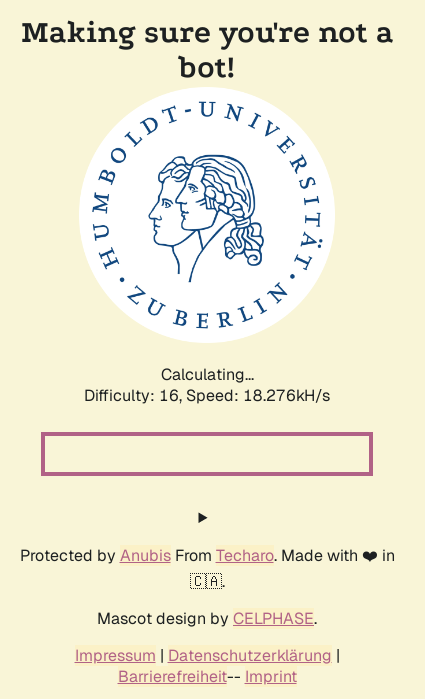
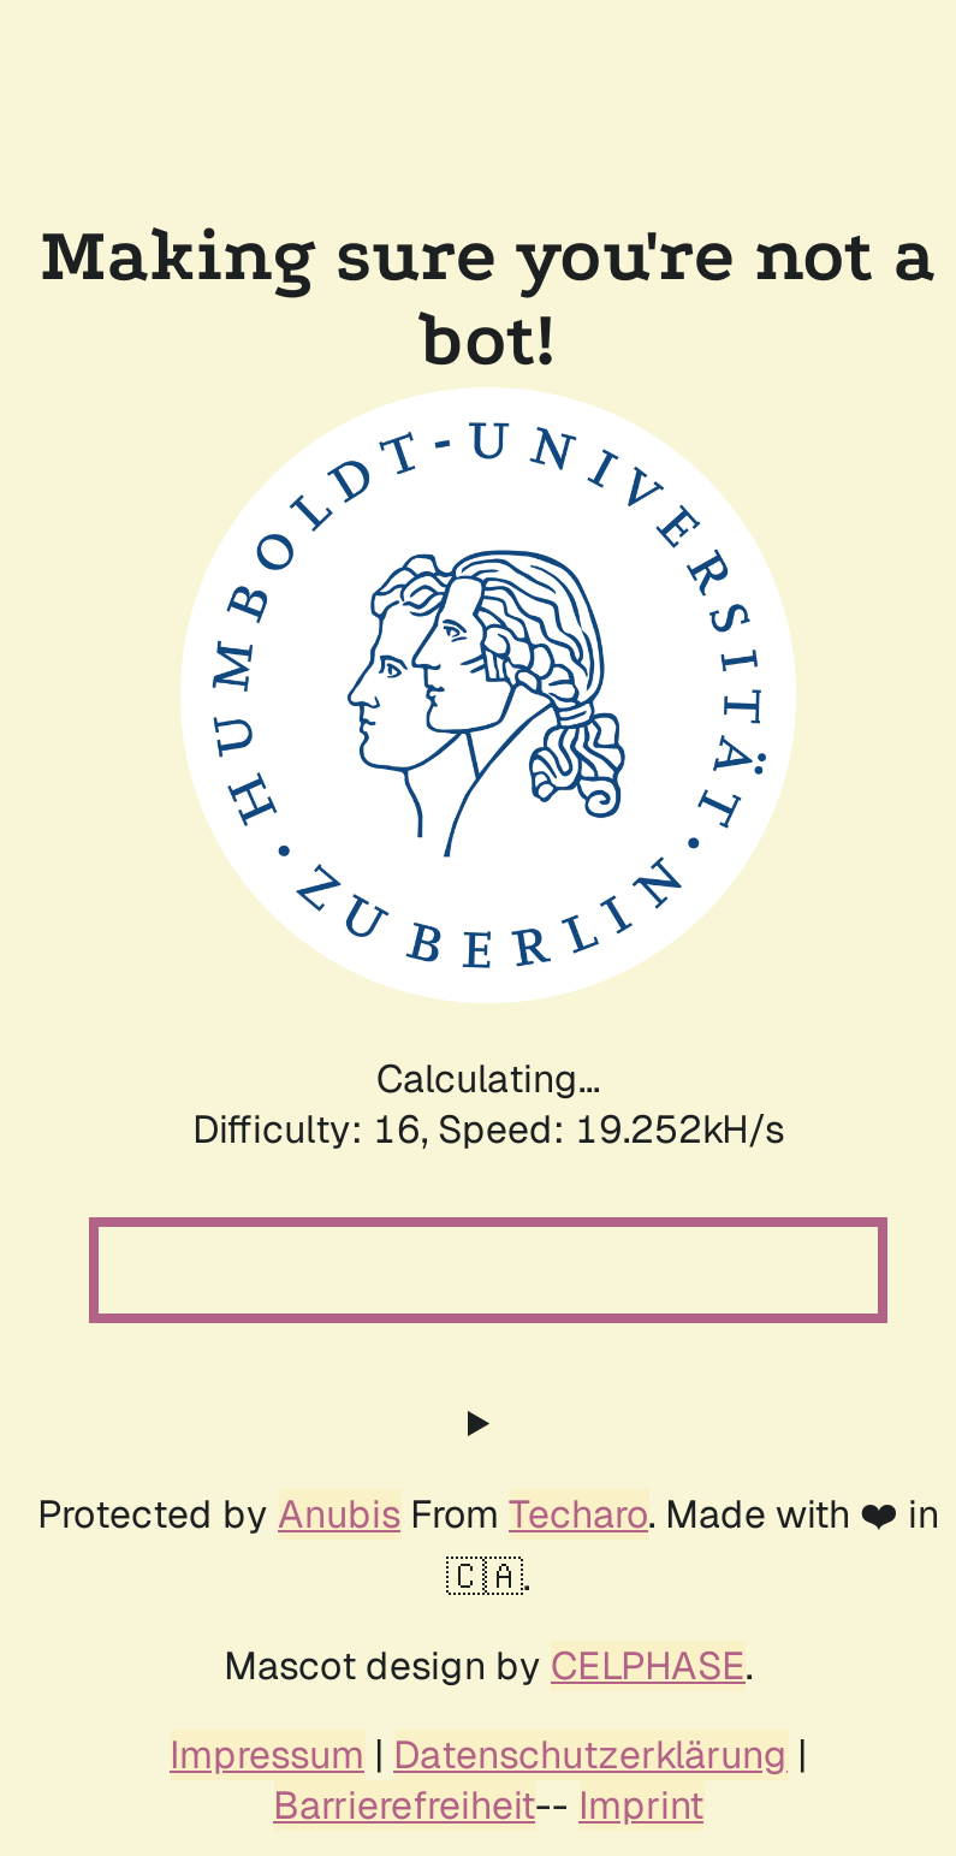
- Difficulty: 16, Speed: 18.276kH/s
+ Difficulty: 16, Speed: 19.252kH/s
